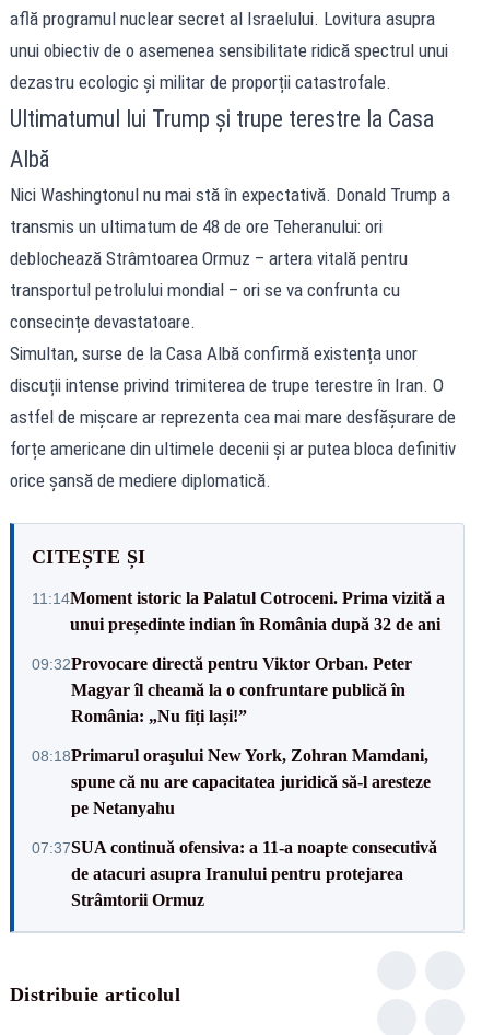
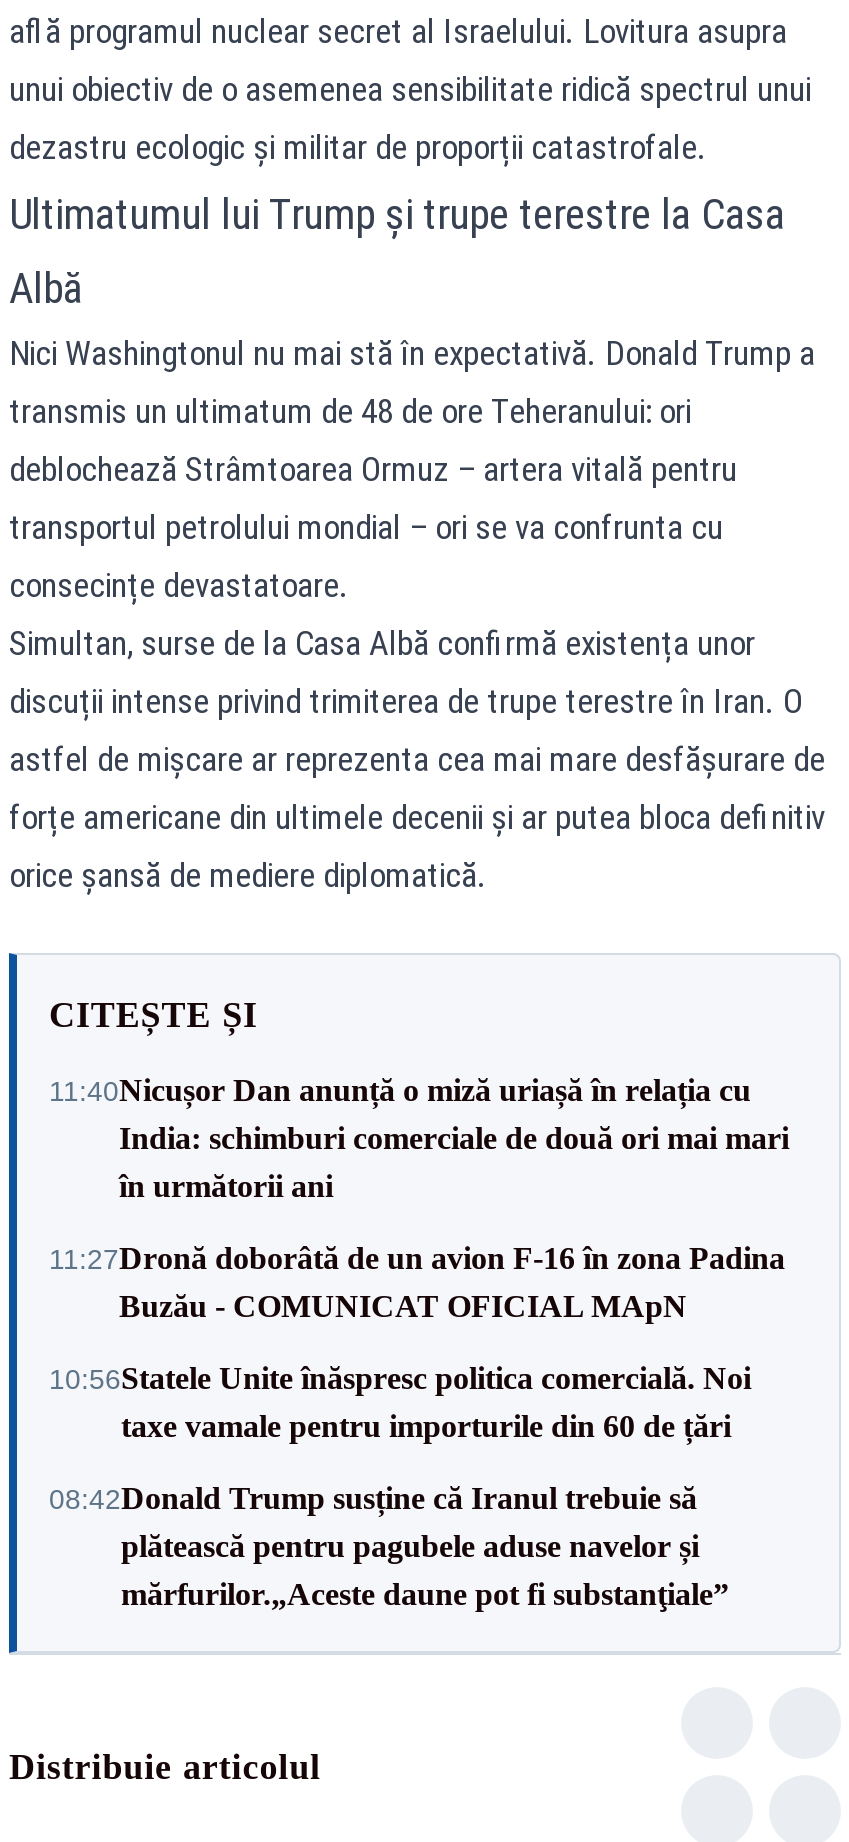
- 11:14Moment istoric la Palatul Cotroceni. Prima vizită a
- unui președinte indian în România după 32 de ani
+ 11:40Nicușor Dan anunță o miză uriașă în relația cu
+ India: schimburi comerciale de două ori mai mari
+ în următorii ani

- 09:32Provocare directă pentru Viktor Orban. Peter
- Magyar îl cheamă la o confruntare publică în
- România: „Nu fiți lași!”
+ 11:27Dronă doborâtă de un avion F‑16 în zona Padina
+ Buzău - COMUNICAT OFICIAL MApN

- 08:18Primarul oraşului New York, Zohran Mamdani,
- spune că nu are capacitatea juridică să-l aresteze
- pe Netanyahu
+ 10:56Statele Unite înăspresc politica comercială. Noi
+ taxe vamale pentru importurile din 60 de țări

- 07:37SUA continuă ofensiva: a 11-a noapte consecutivă
- de atacuri asupra Iranului pentru protejarea
- Strâmtorii Ormuz
+ 08:42Donald Trump susține că Iranul trebuie să
+ plătească pentru pagubele aduse navelor și
+ mărfurilor.„Aceste daune pot fi substanţiale”
